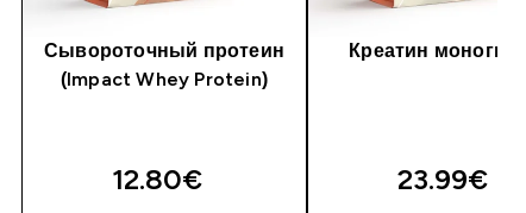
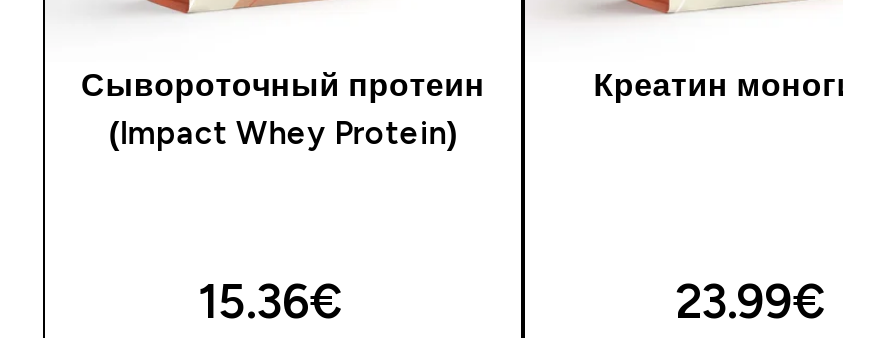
- 12.80€
+ 15.36€
